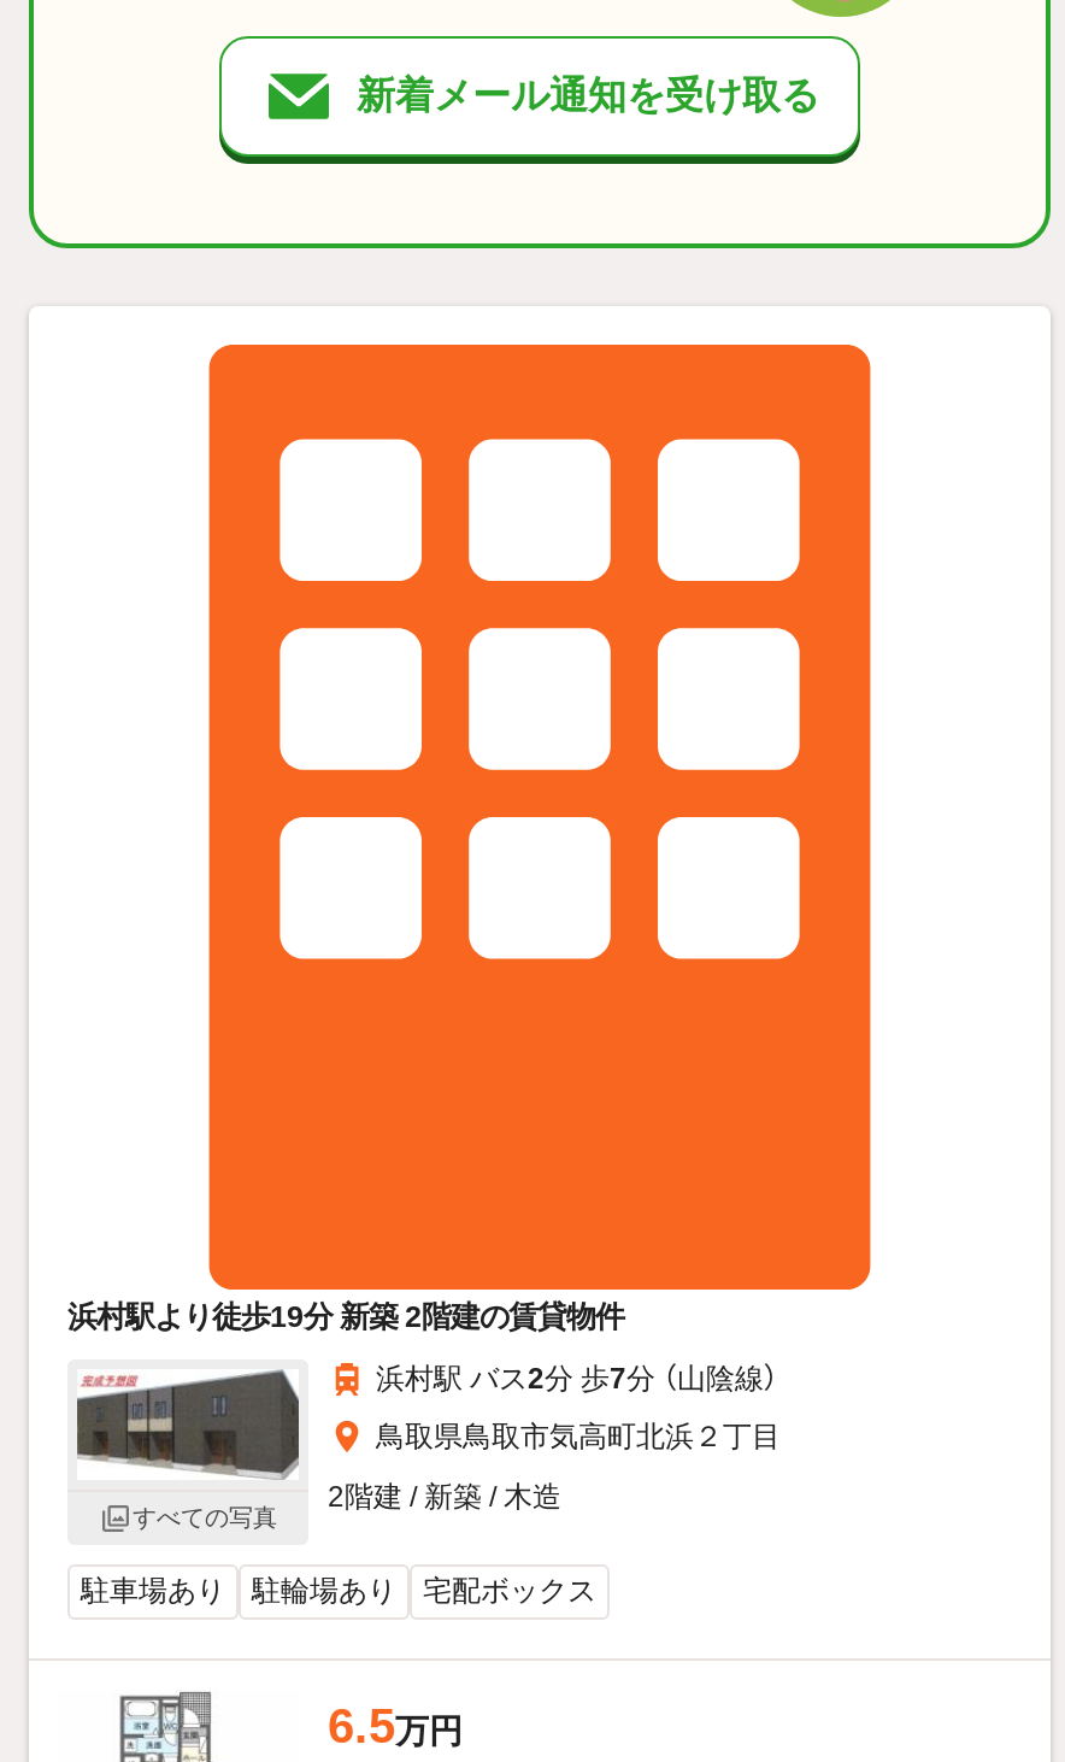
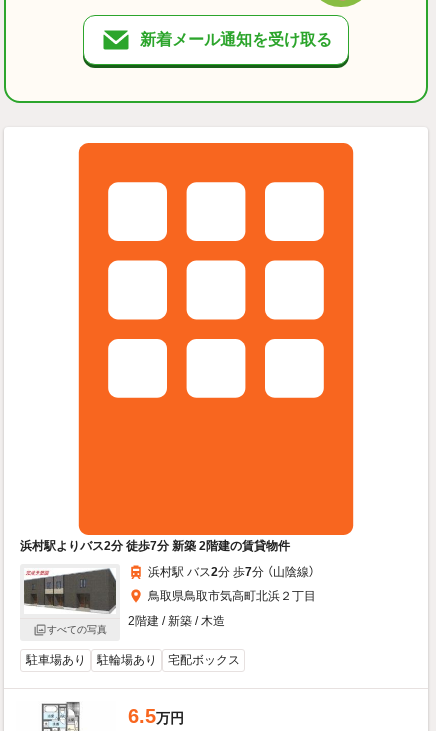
- 浜村駅より徒歩19分 新築 2階建の賃貸物件
+ 浜村駅よりバス2分 徒歩7分 新築 2階建の賃貸物件
